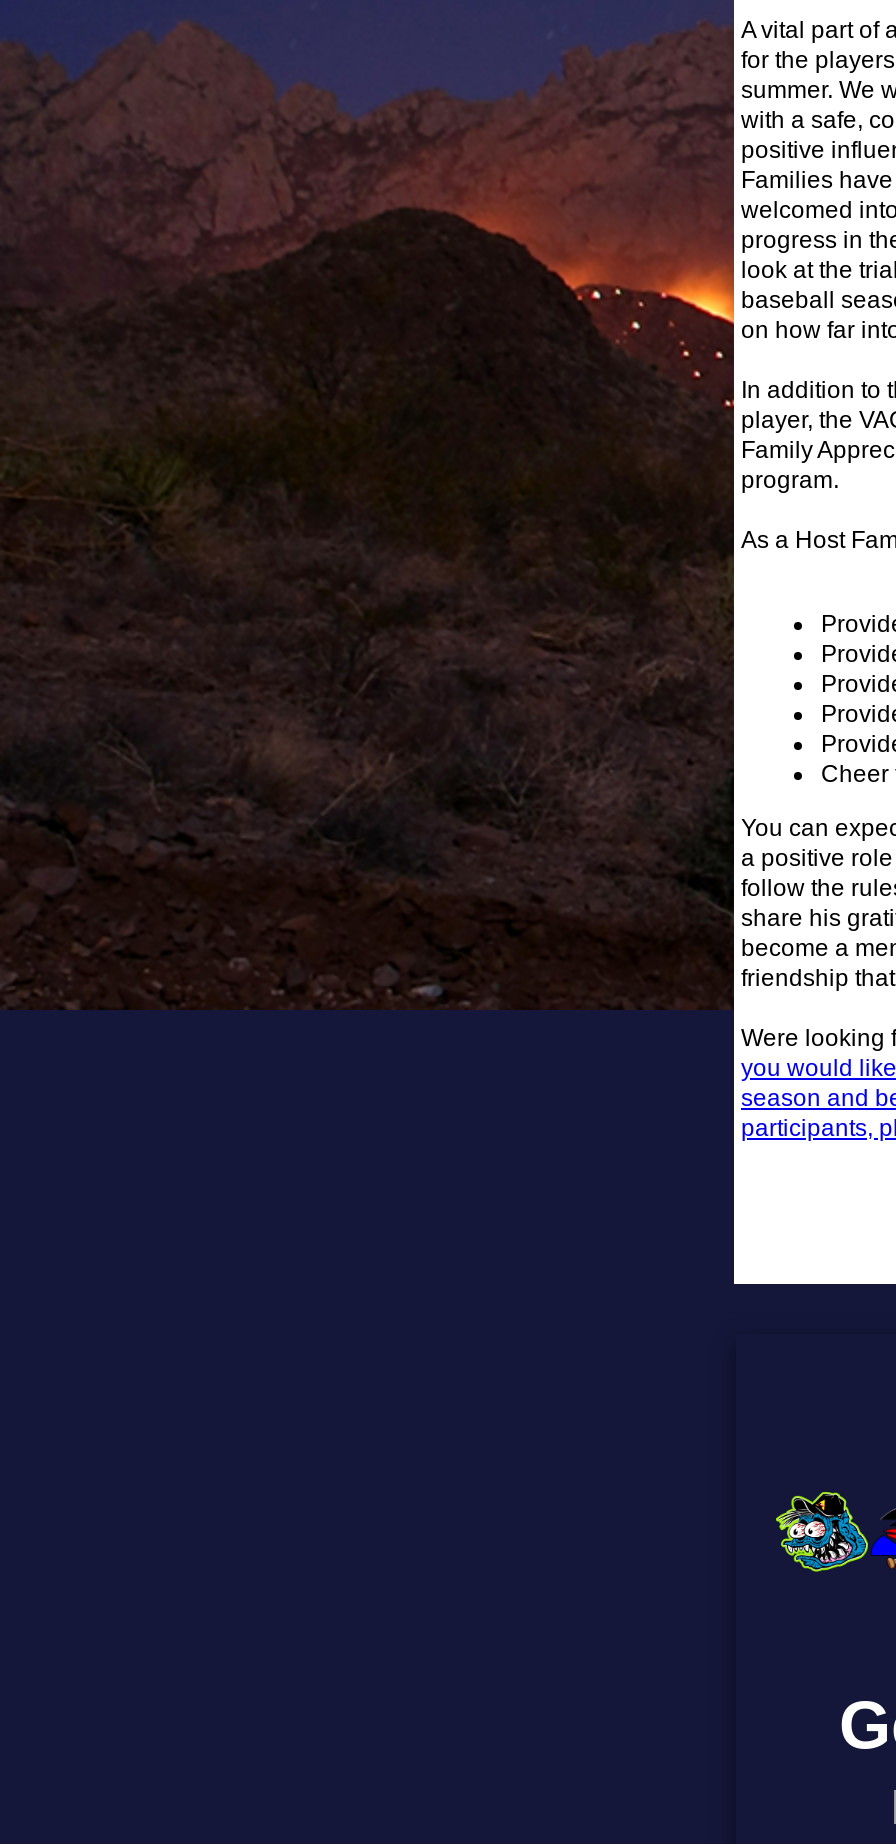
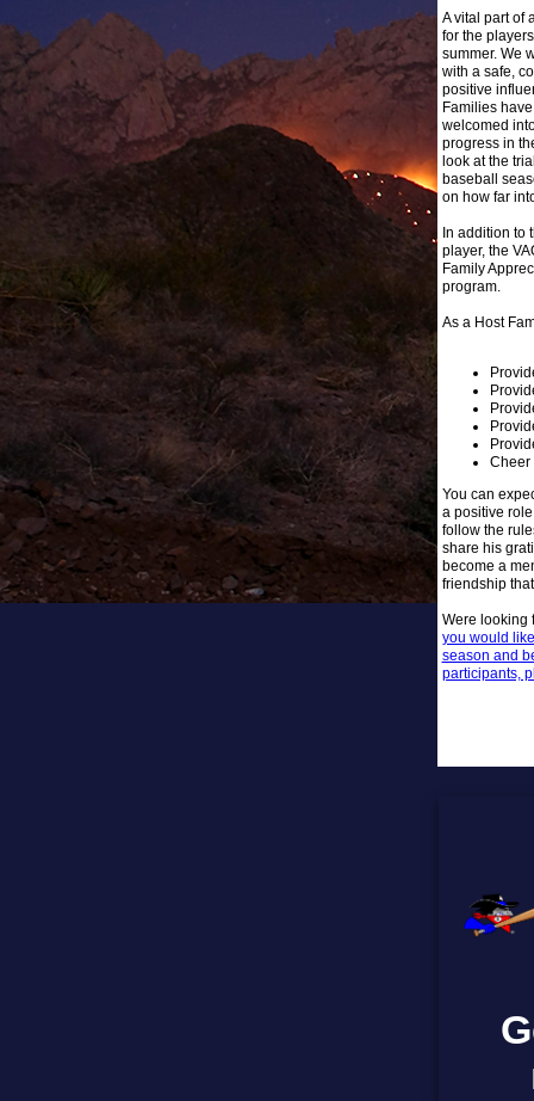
- [image]
+ [image]
